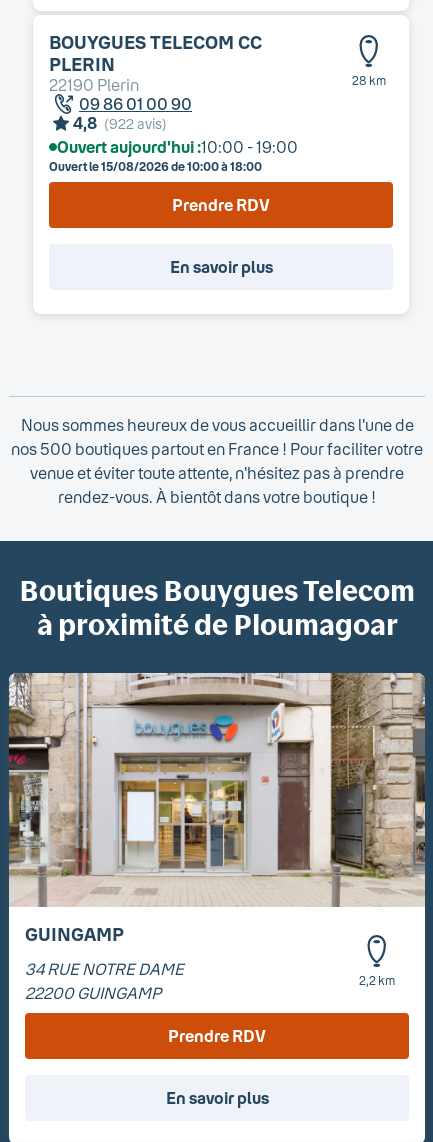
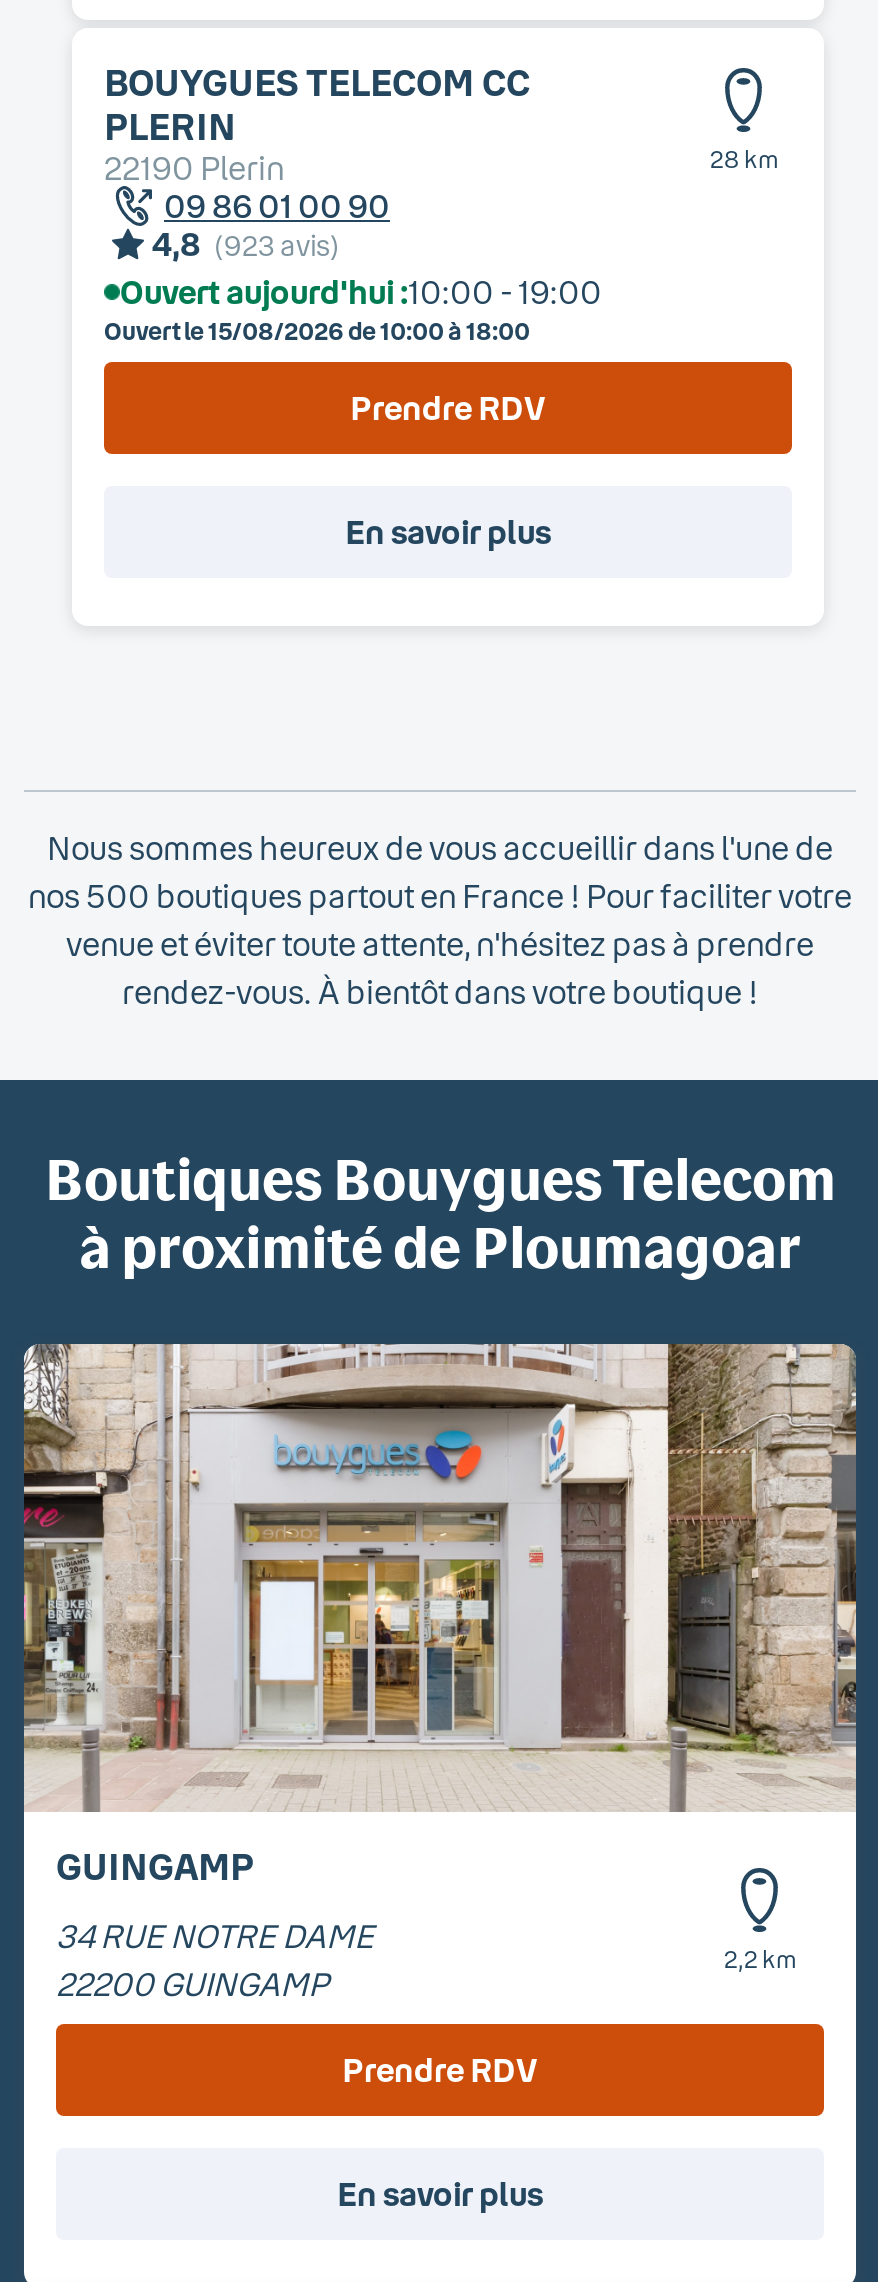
- 4,8 (922 avis)
+ 4,8 (923 avis)
